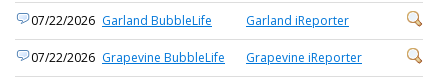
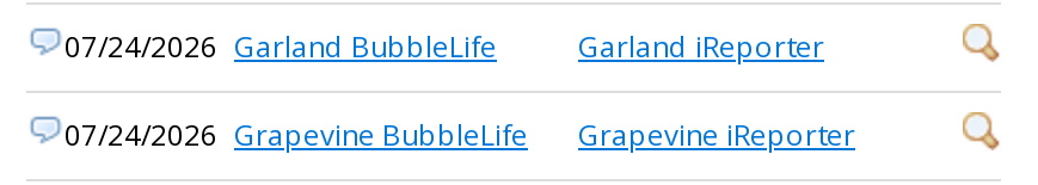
- 07/22/2026 Garland BubbleLife
+ 07/24/2026 Garland BubbleLife

- 07/22/2026 Grapevine BubbleLife
+ 07/24/2026 Grapevine BubbleLife
